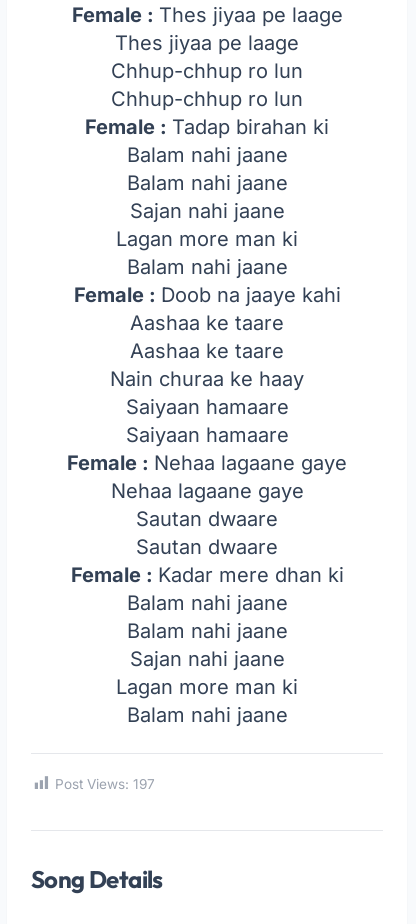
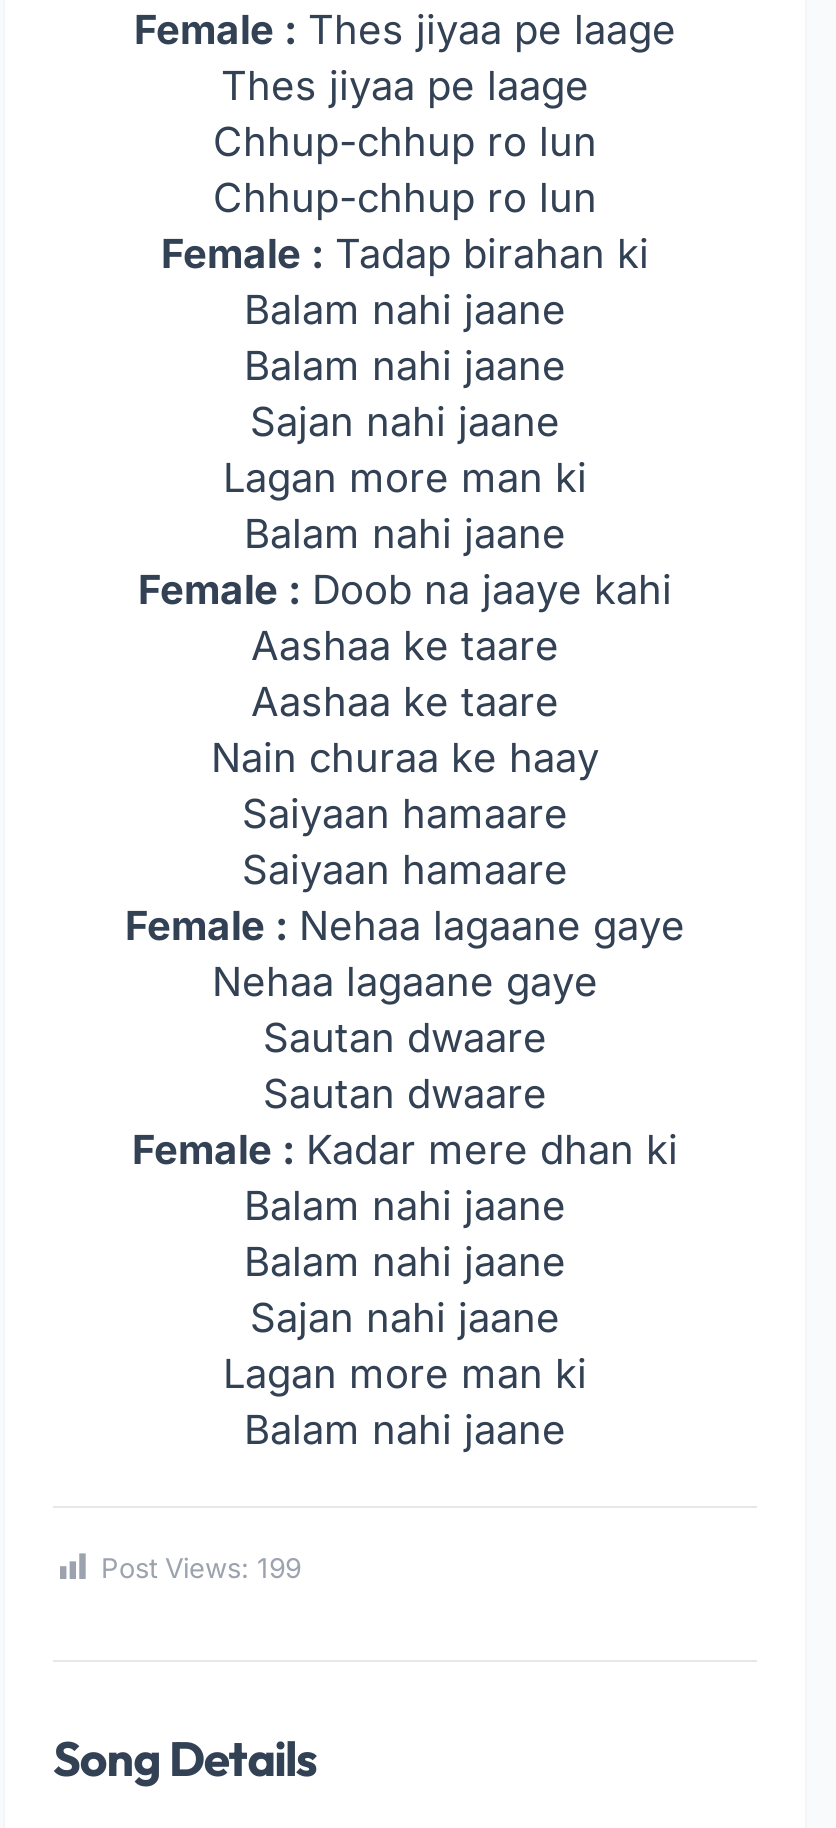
- Post Views: 197
+ Post Views: 199
